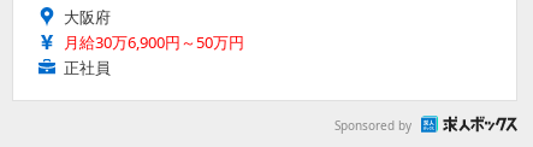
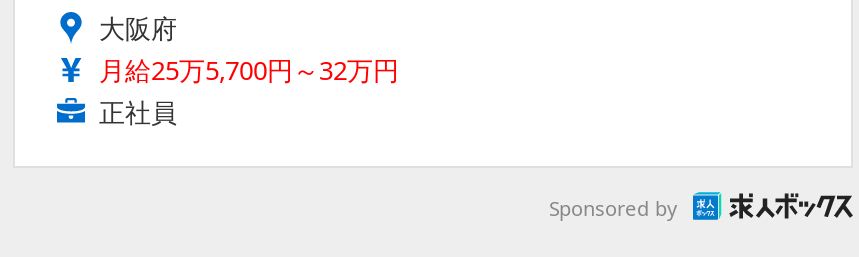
- 月給30万6,900円～50万円
+ 月給25万5,700円～32万円
